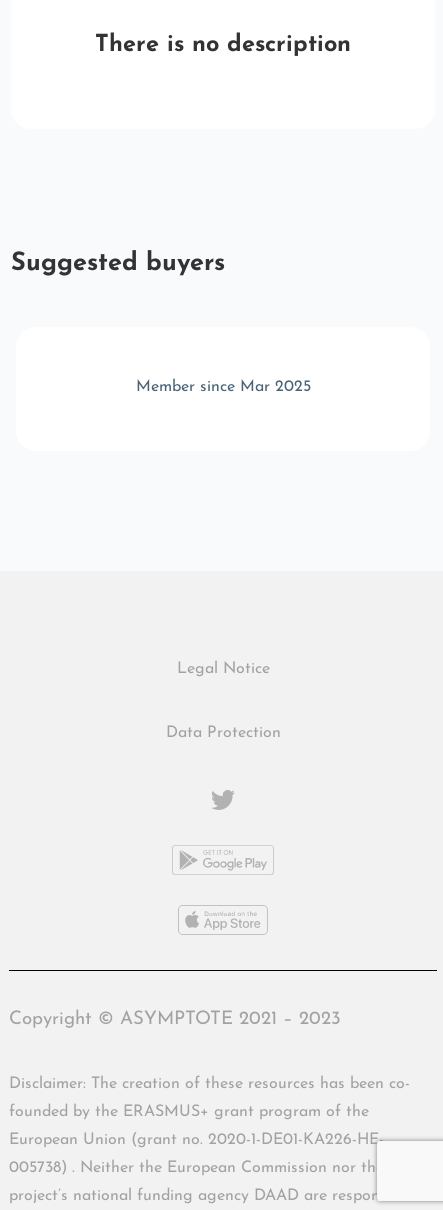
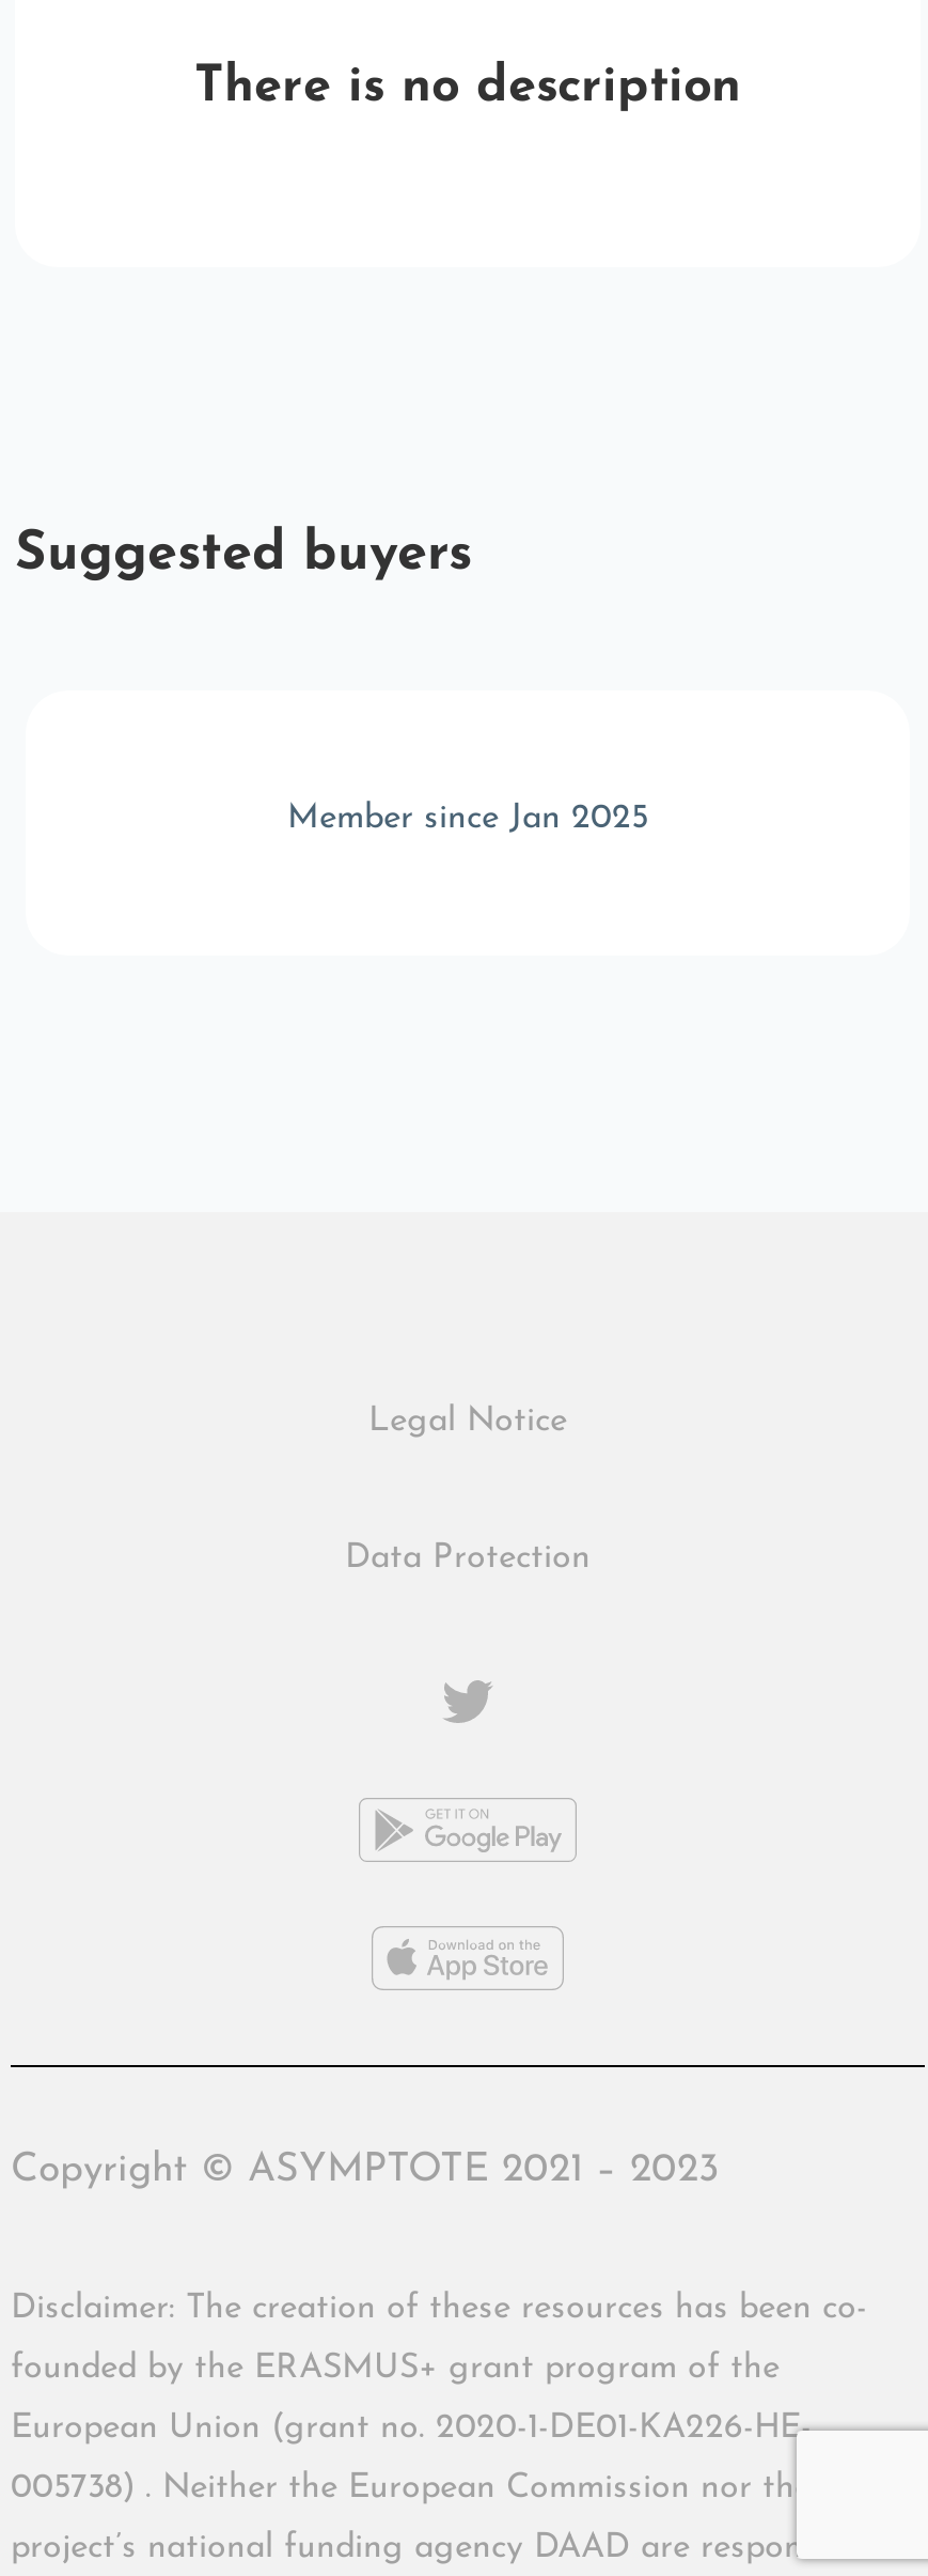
- Member since Mar 2025
+ Member since Jan 2025
